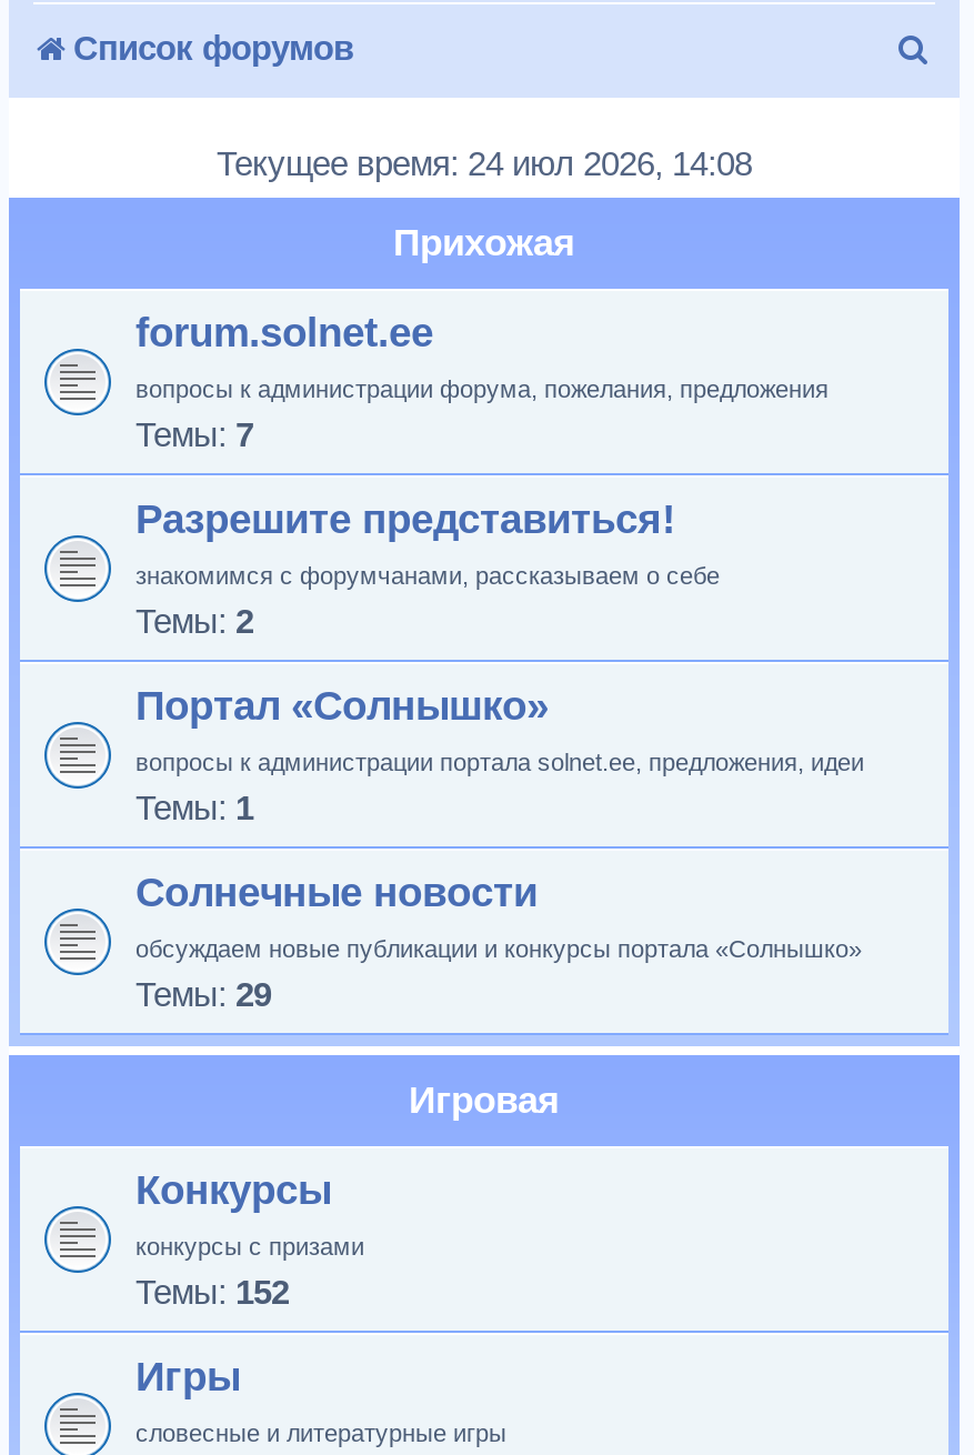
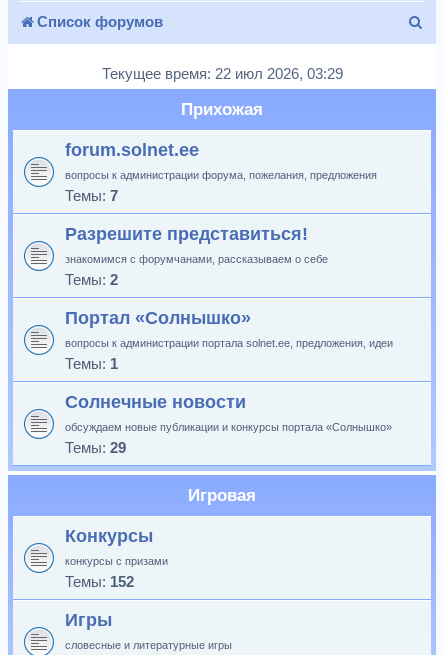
- Текущее время: 24 июл 2026, 14:08
+ Текущее время: 22 июл 2026, 03:29
